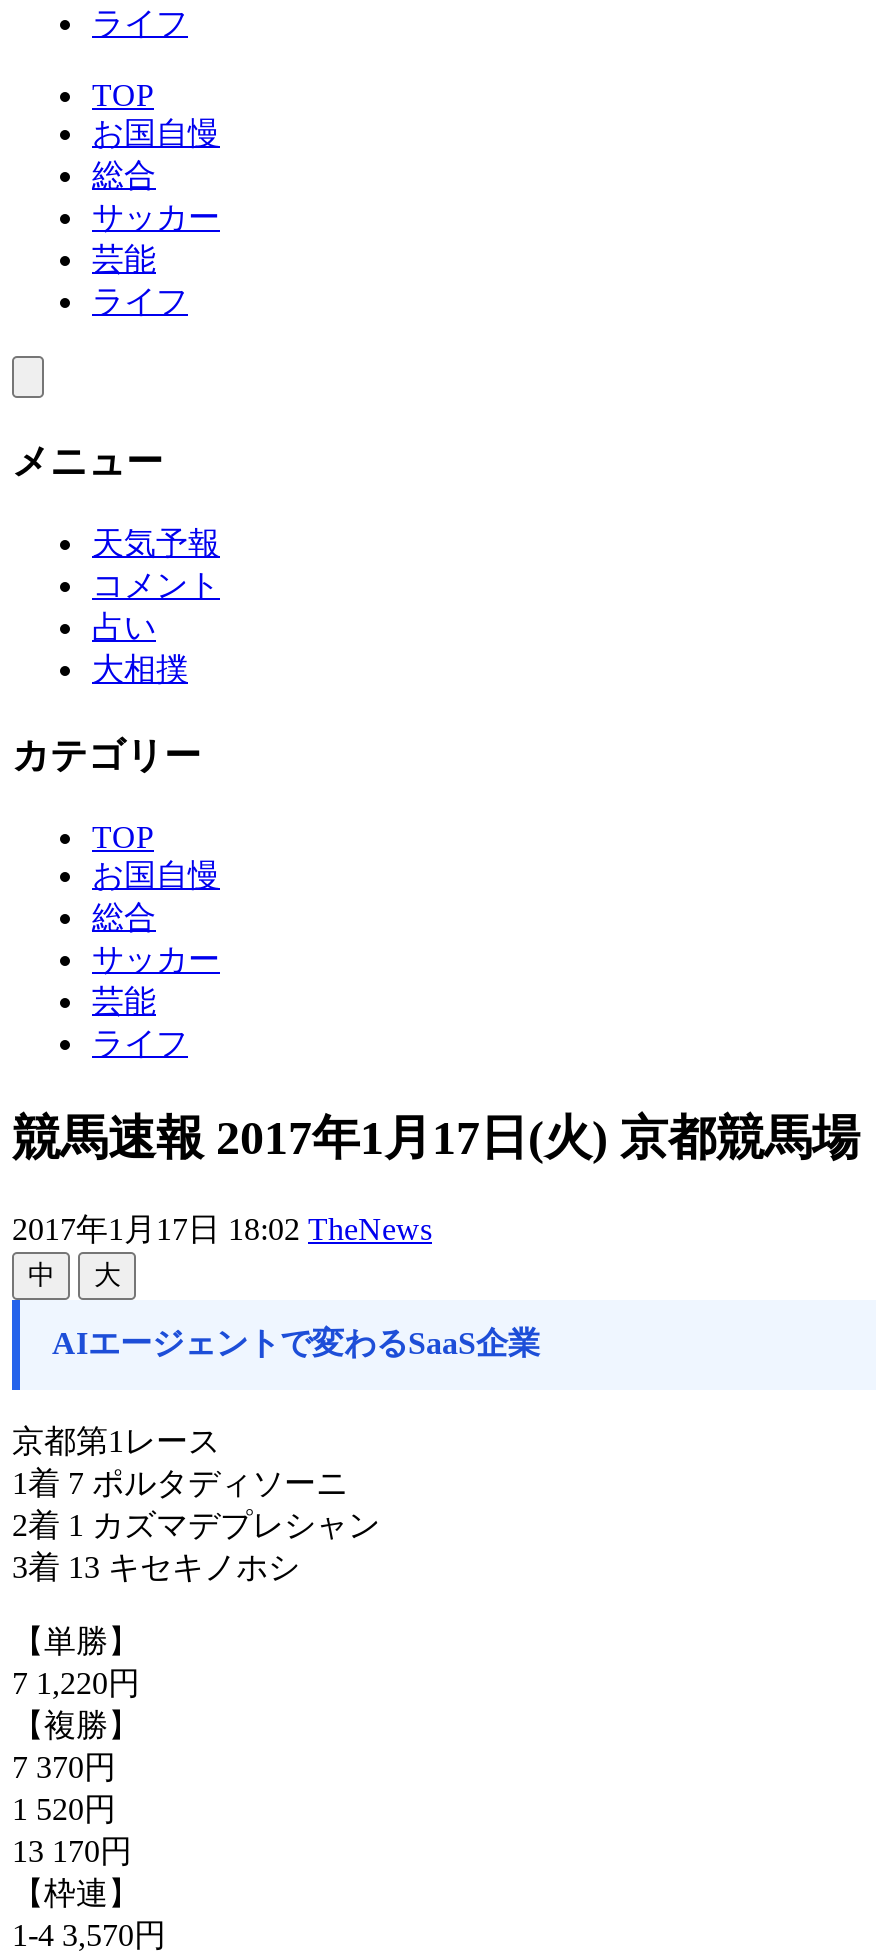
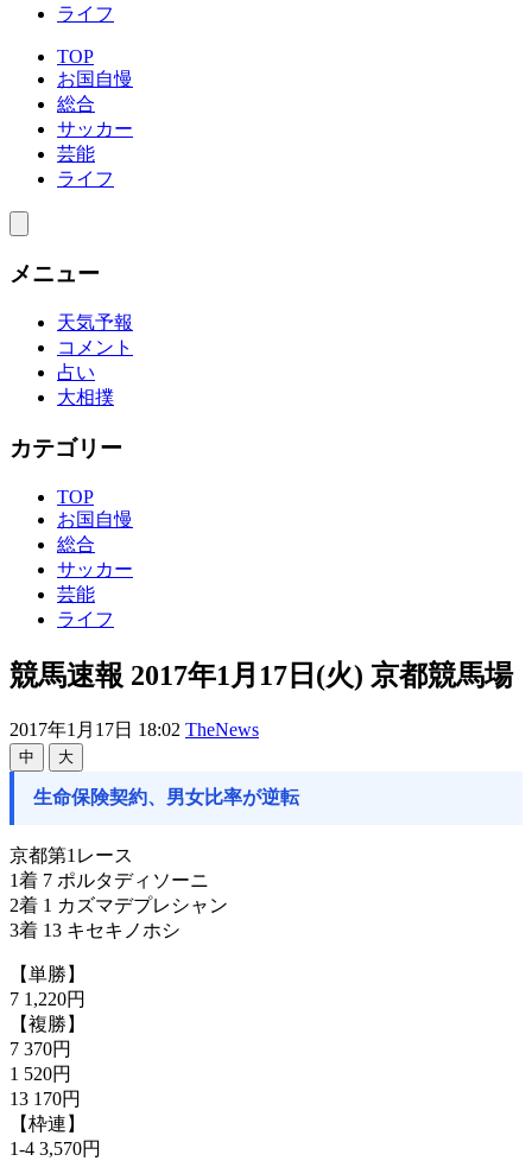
- AIエージェントで変わるSaaS企業
+ 生命保険契約、男女比率が逆転
